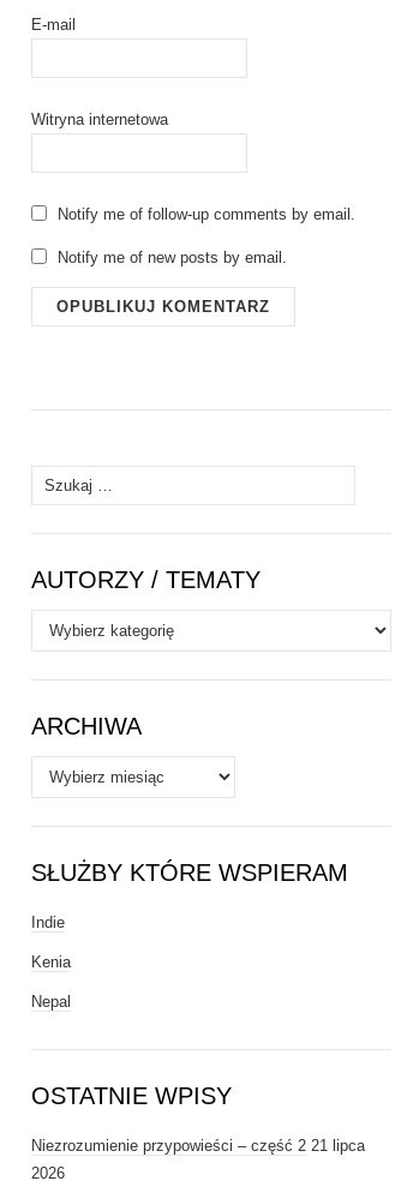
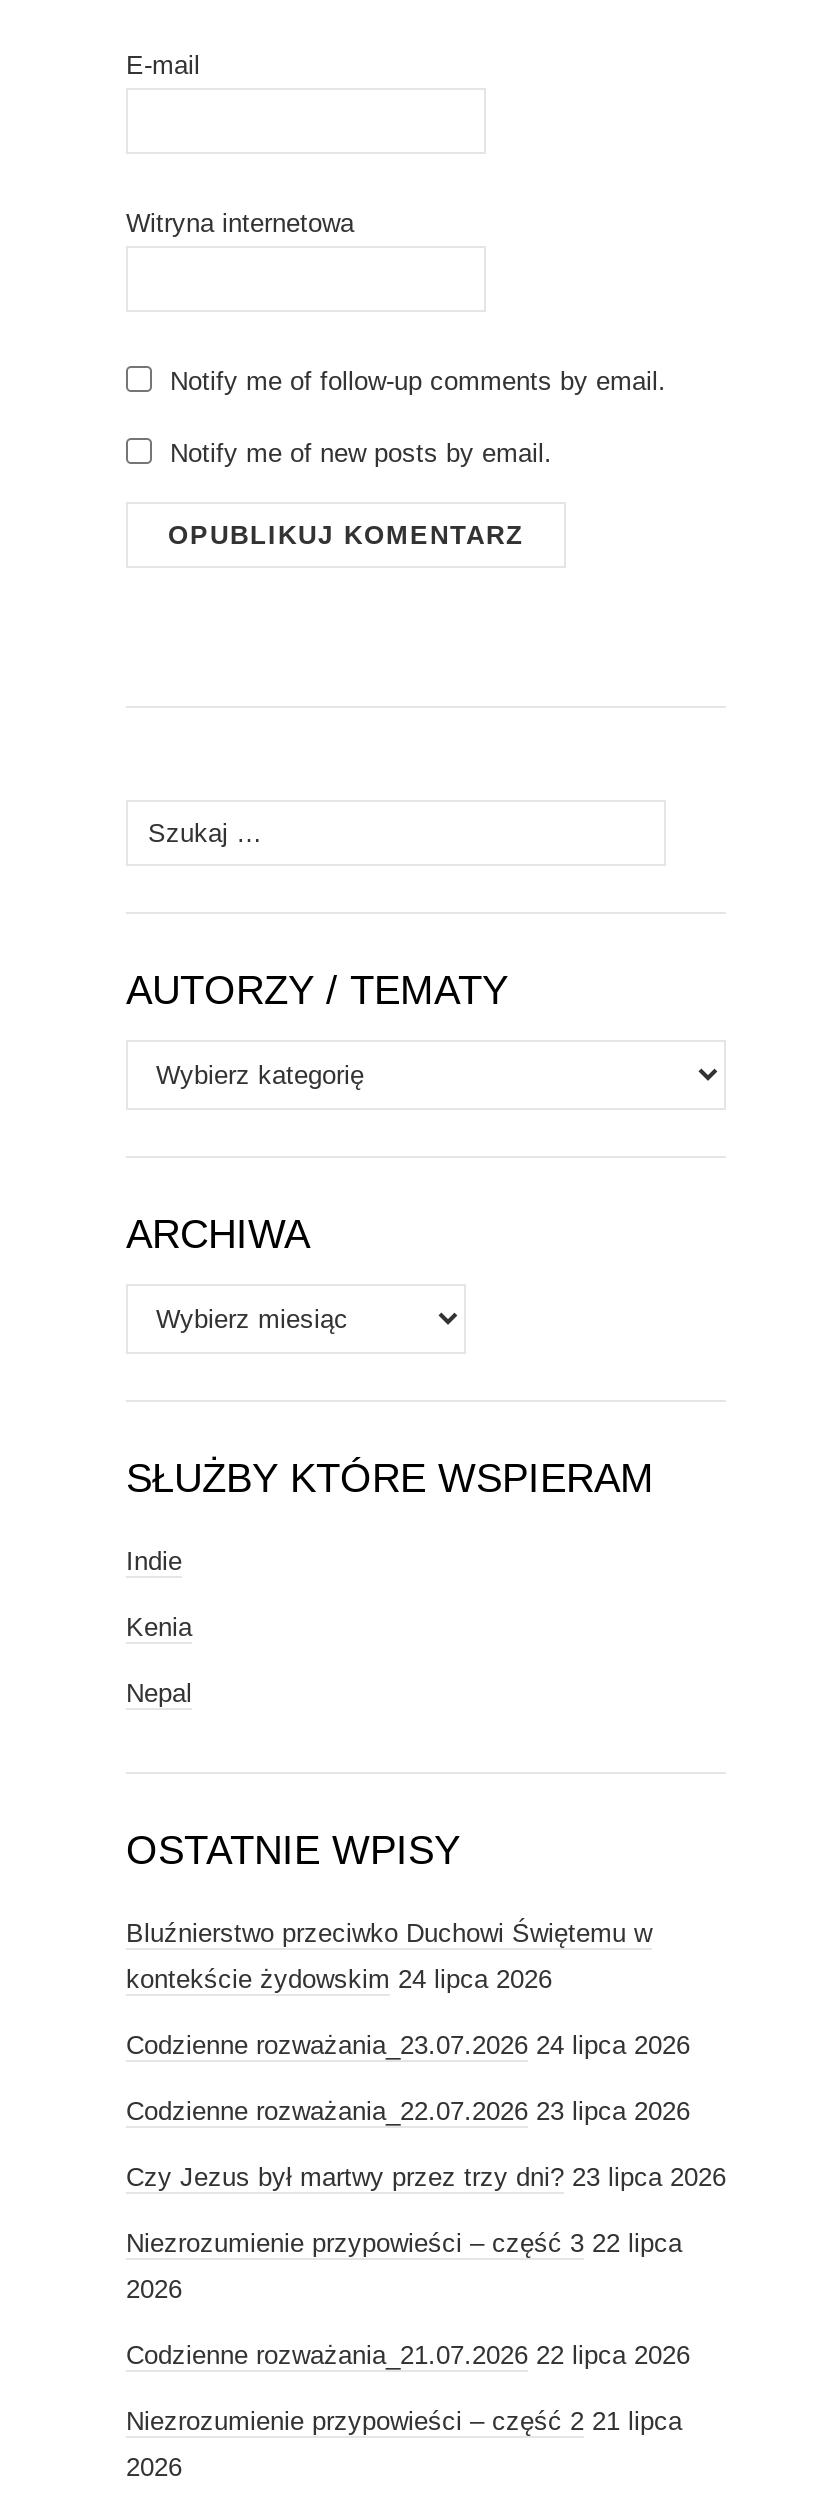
+ Bluźnierstwo przeciwko Duchowi Świętemu w
+ kontekście żydowskim 24 lipca 2026
+ Codzienne rozważania_23.07.2026 24 lipca 2026
+ Codzienne rozważania_22.07.2026 23 lipca 2026
+ Czy Jezus był martwy przez trzy dni? 23 lipca 2026
+ Niezrozumienie przypowieści – część 3 22 lipca
+ 2026
+ Codzienne rozważania_21.07.2026 22 lipca 2026
